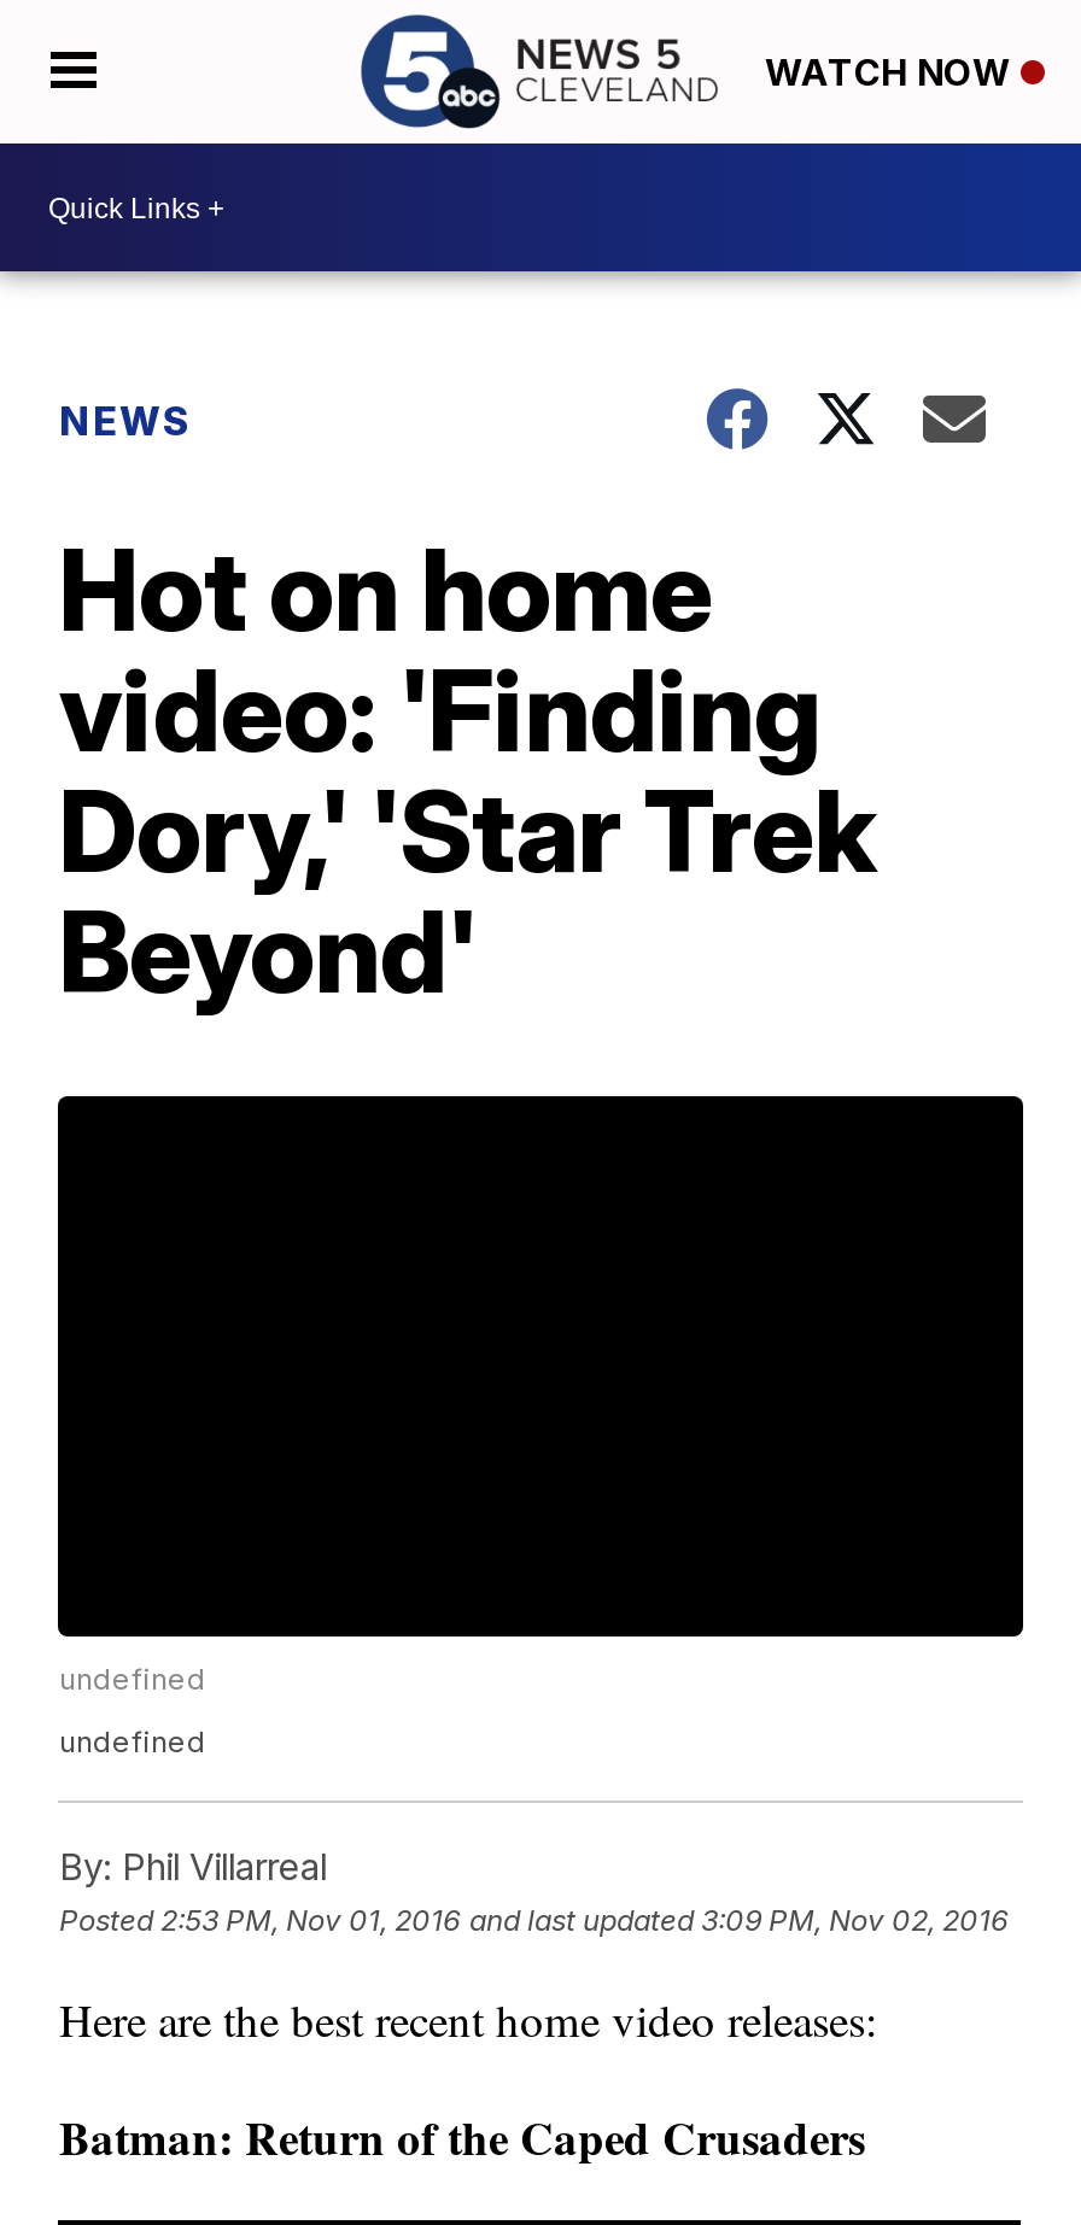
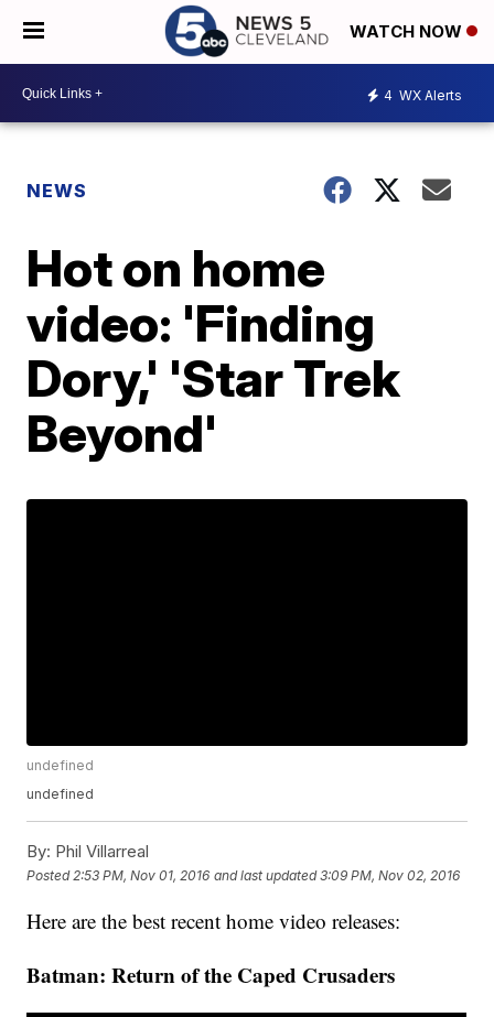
+ 4 WX Alerts
